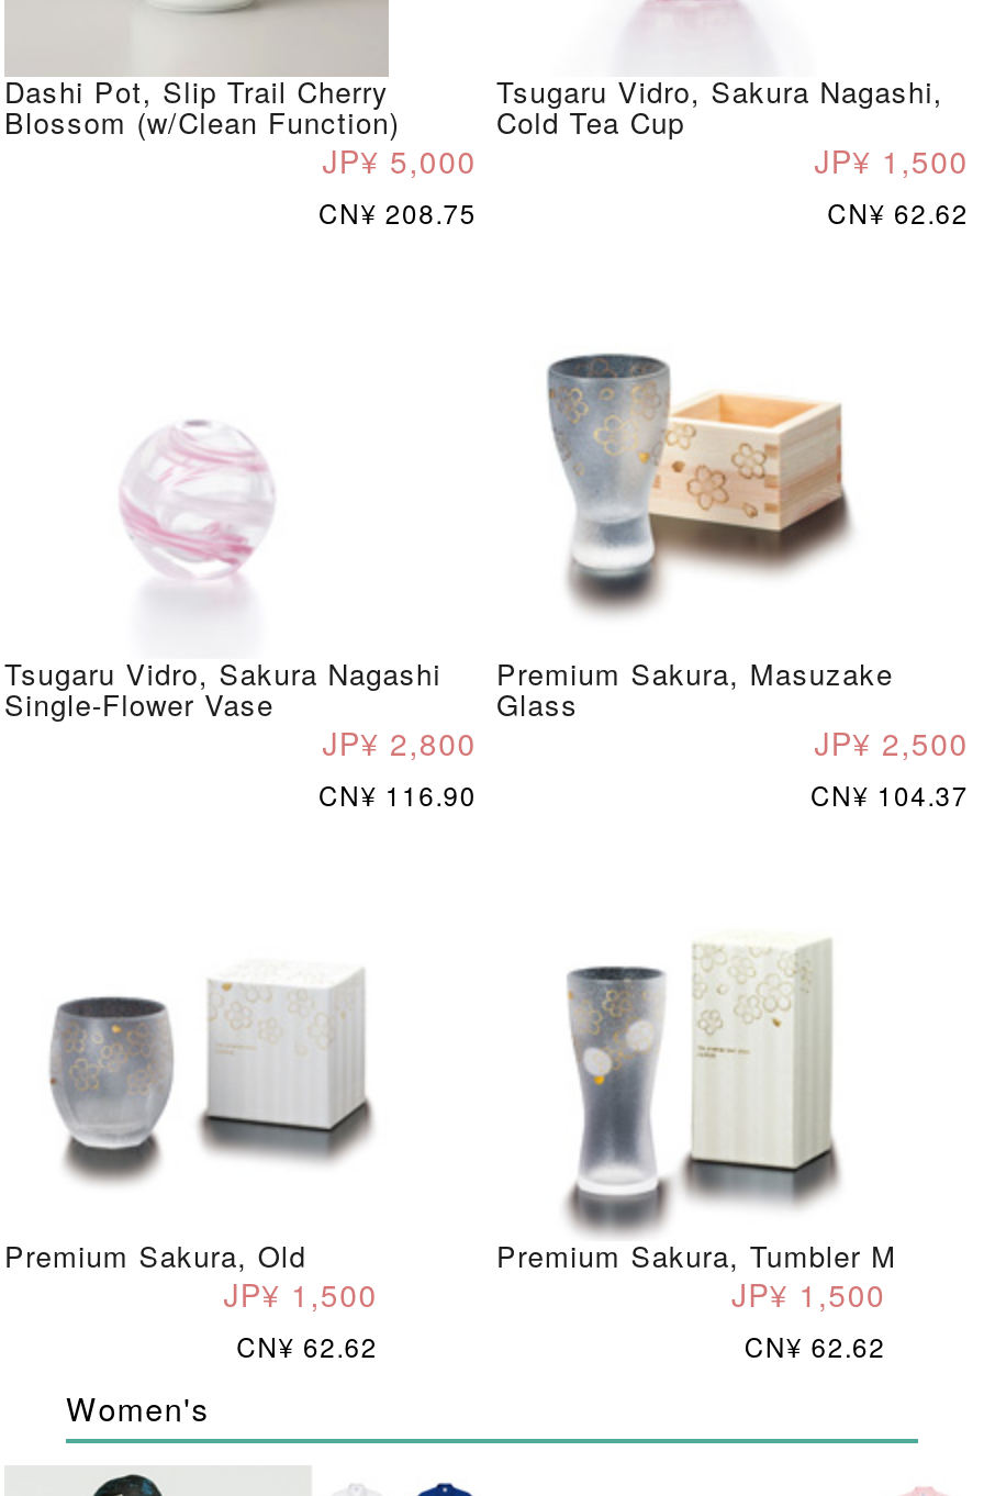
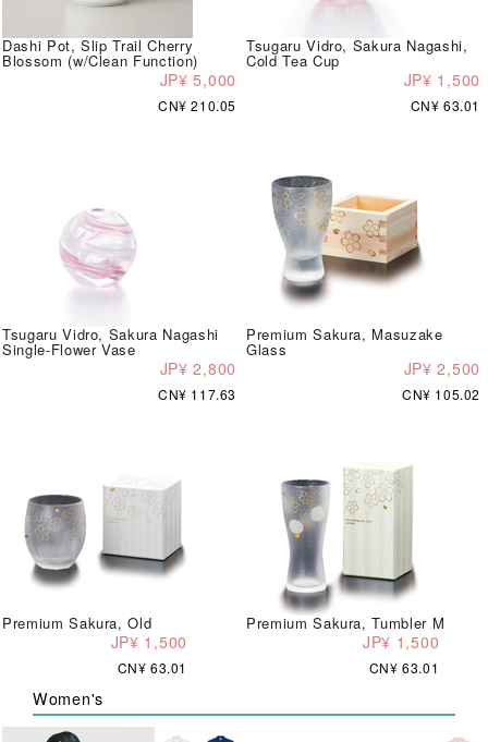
- CN¥ 208.75
+ CN¥ 210.05

- CN¥ 62.62
+ CN¥ 63.01

- CN¥ 116.90
+ CN¥ 117.63

- CN¥ 104.37
+ CN¥ 105.02

- CN¥ 62.62
+ CN¥ 63.01

- CN¥ 62.62
+ CN¥ 63.01
